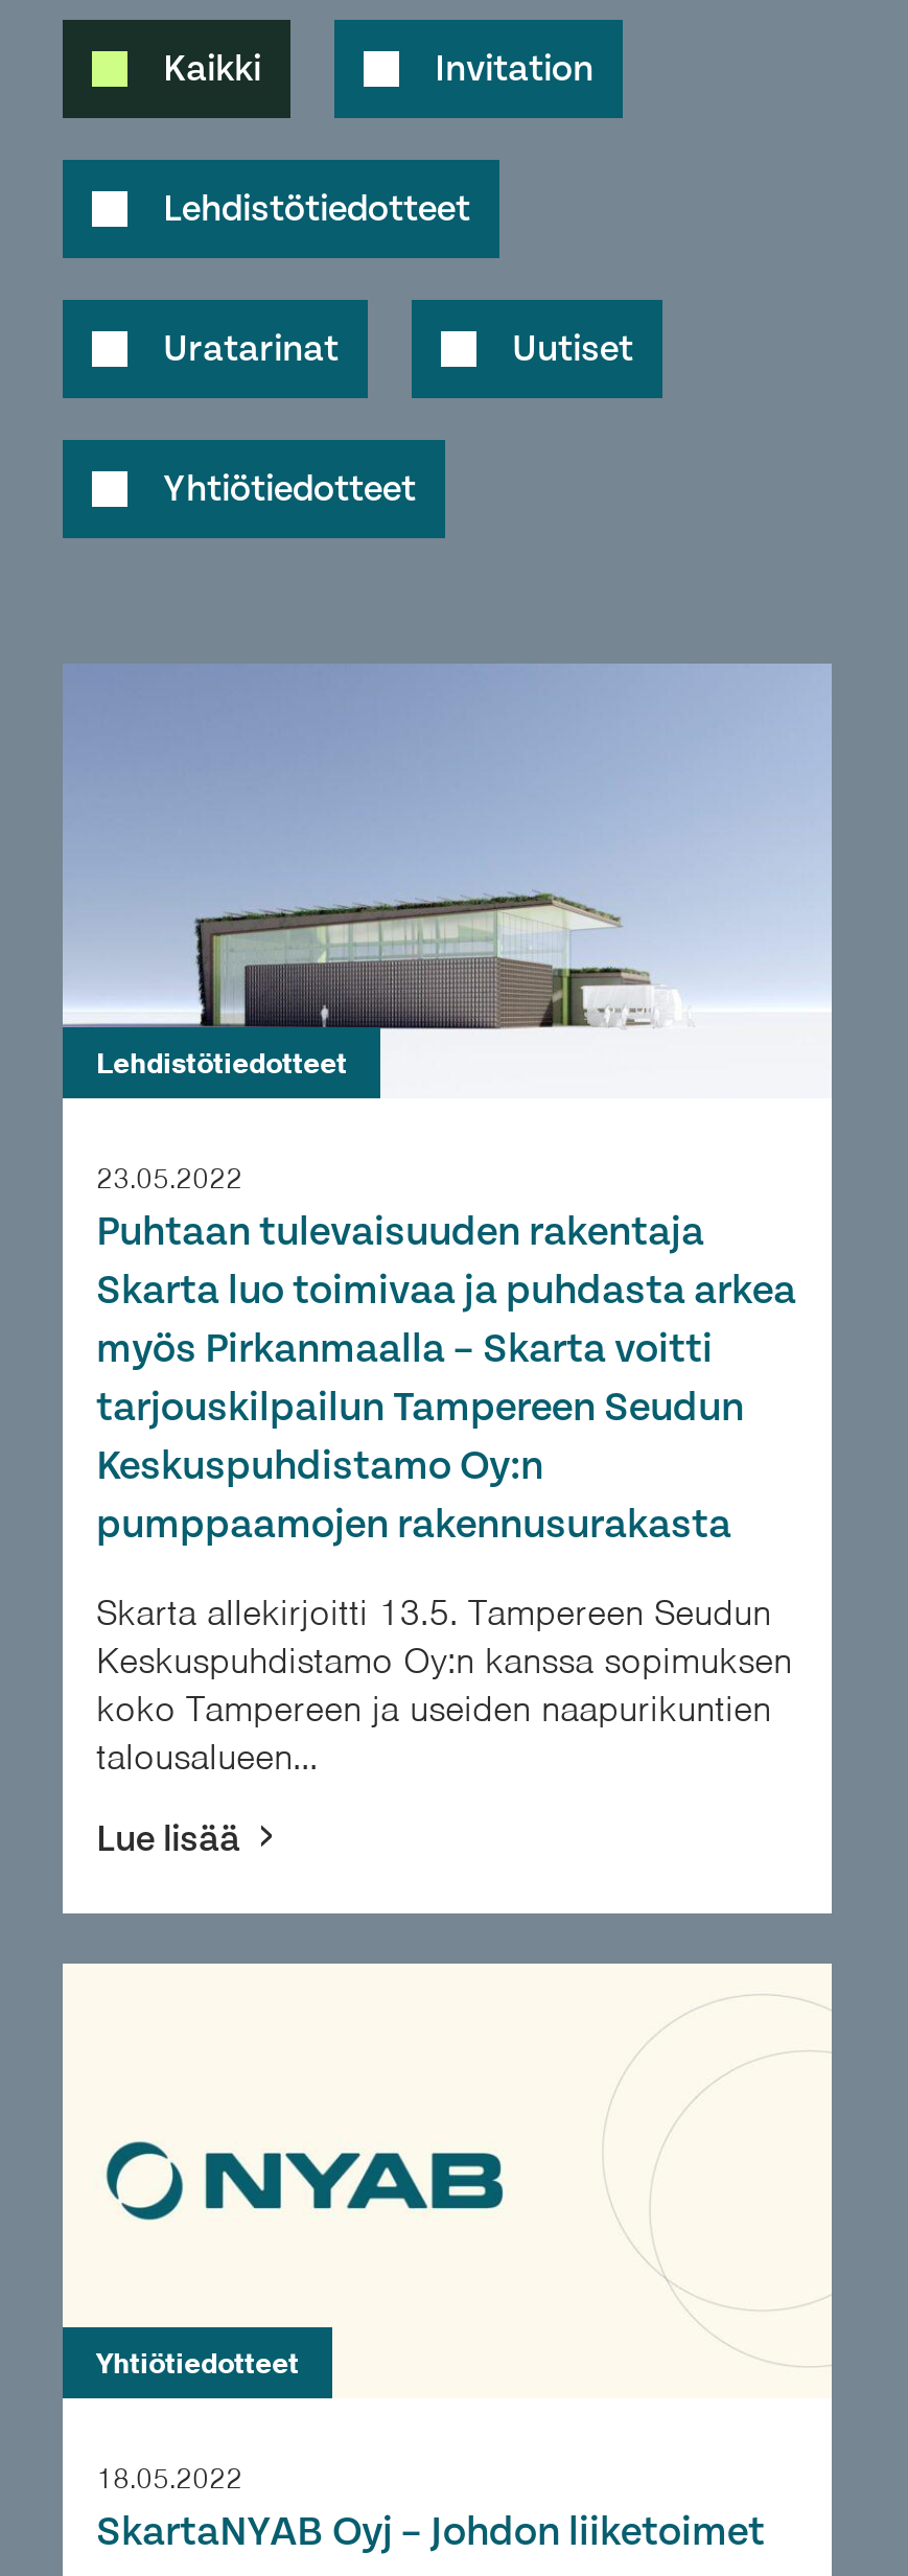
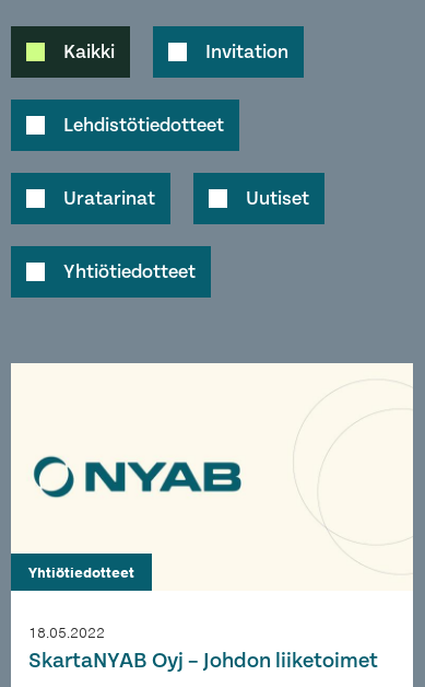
- [image]
- Lehdistötiedotteet
- 23.05.2022
- Puhtaan tulevaisuuden rakentaja
- Skarta luo toimivaa ja puhdasta arkea
- myös Pirkanmaalla – Skarta voitti
- tarjouskilpailun Tampereen Seudun
- Keskuspuhdistamo Oy:n
- pumppaamojen rakennusurakasta
- Skarta allekirjoitti 13.5. Tampereen Seudun
- Keskuspuhdistamo Oy:n kanssa sopimuksen
- koko Tampereen ja useiden naapurikuntien
- talousalueen...
- Lue lisää
